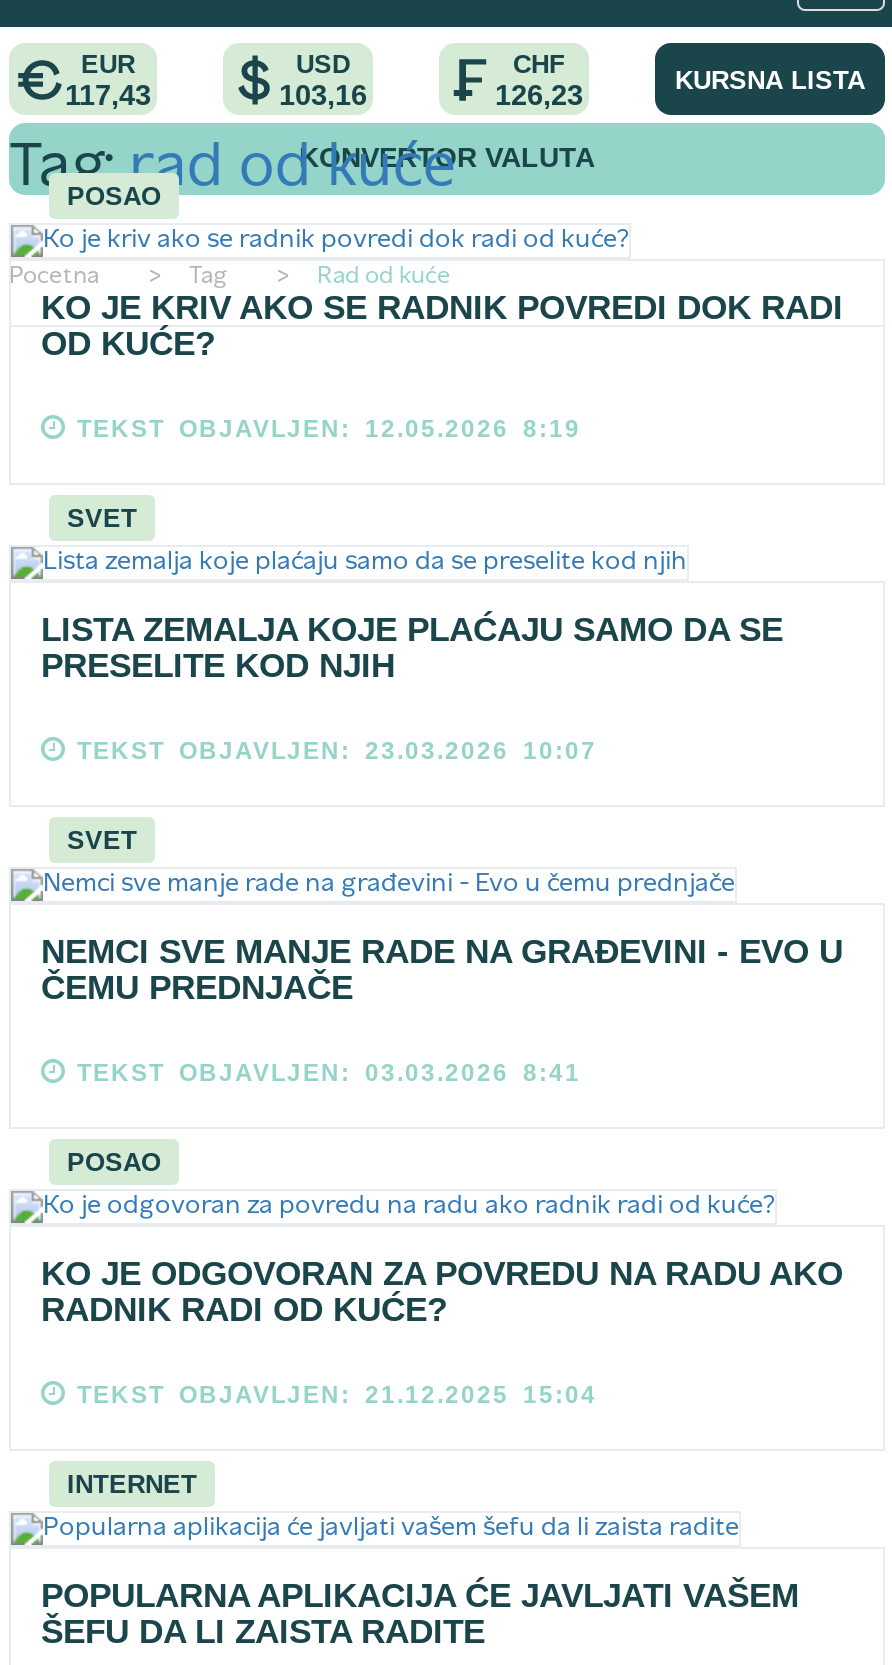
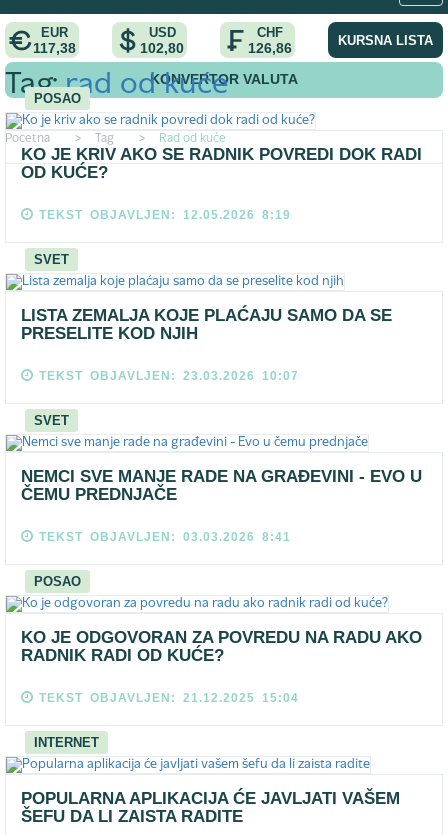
- 117,43
+ 117,38

- 103,16
+ 102,80

- 126,23
+ 126,86
